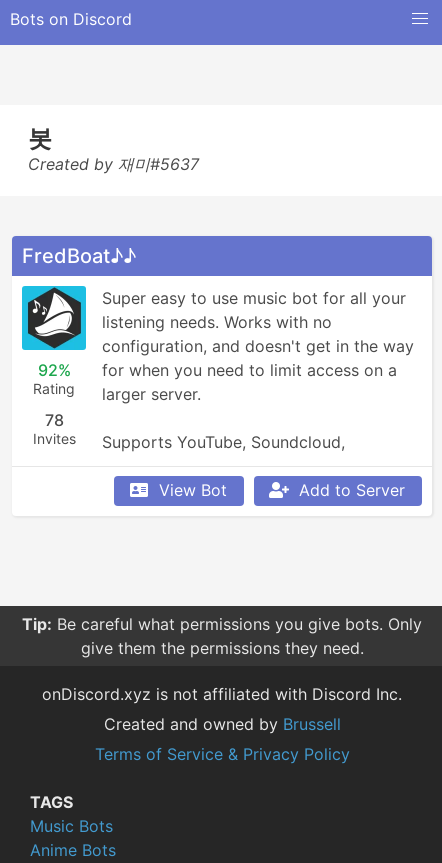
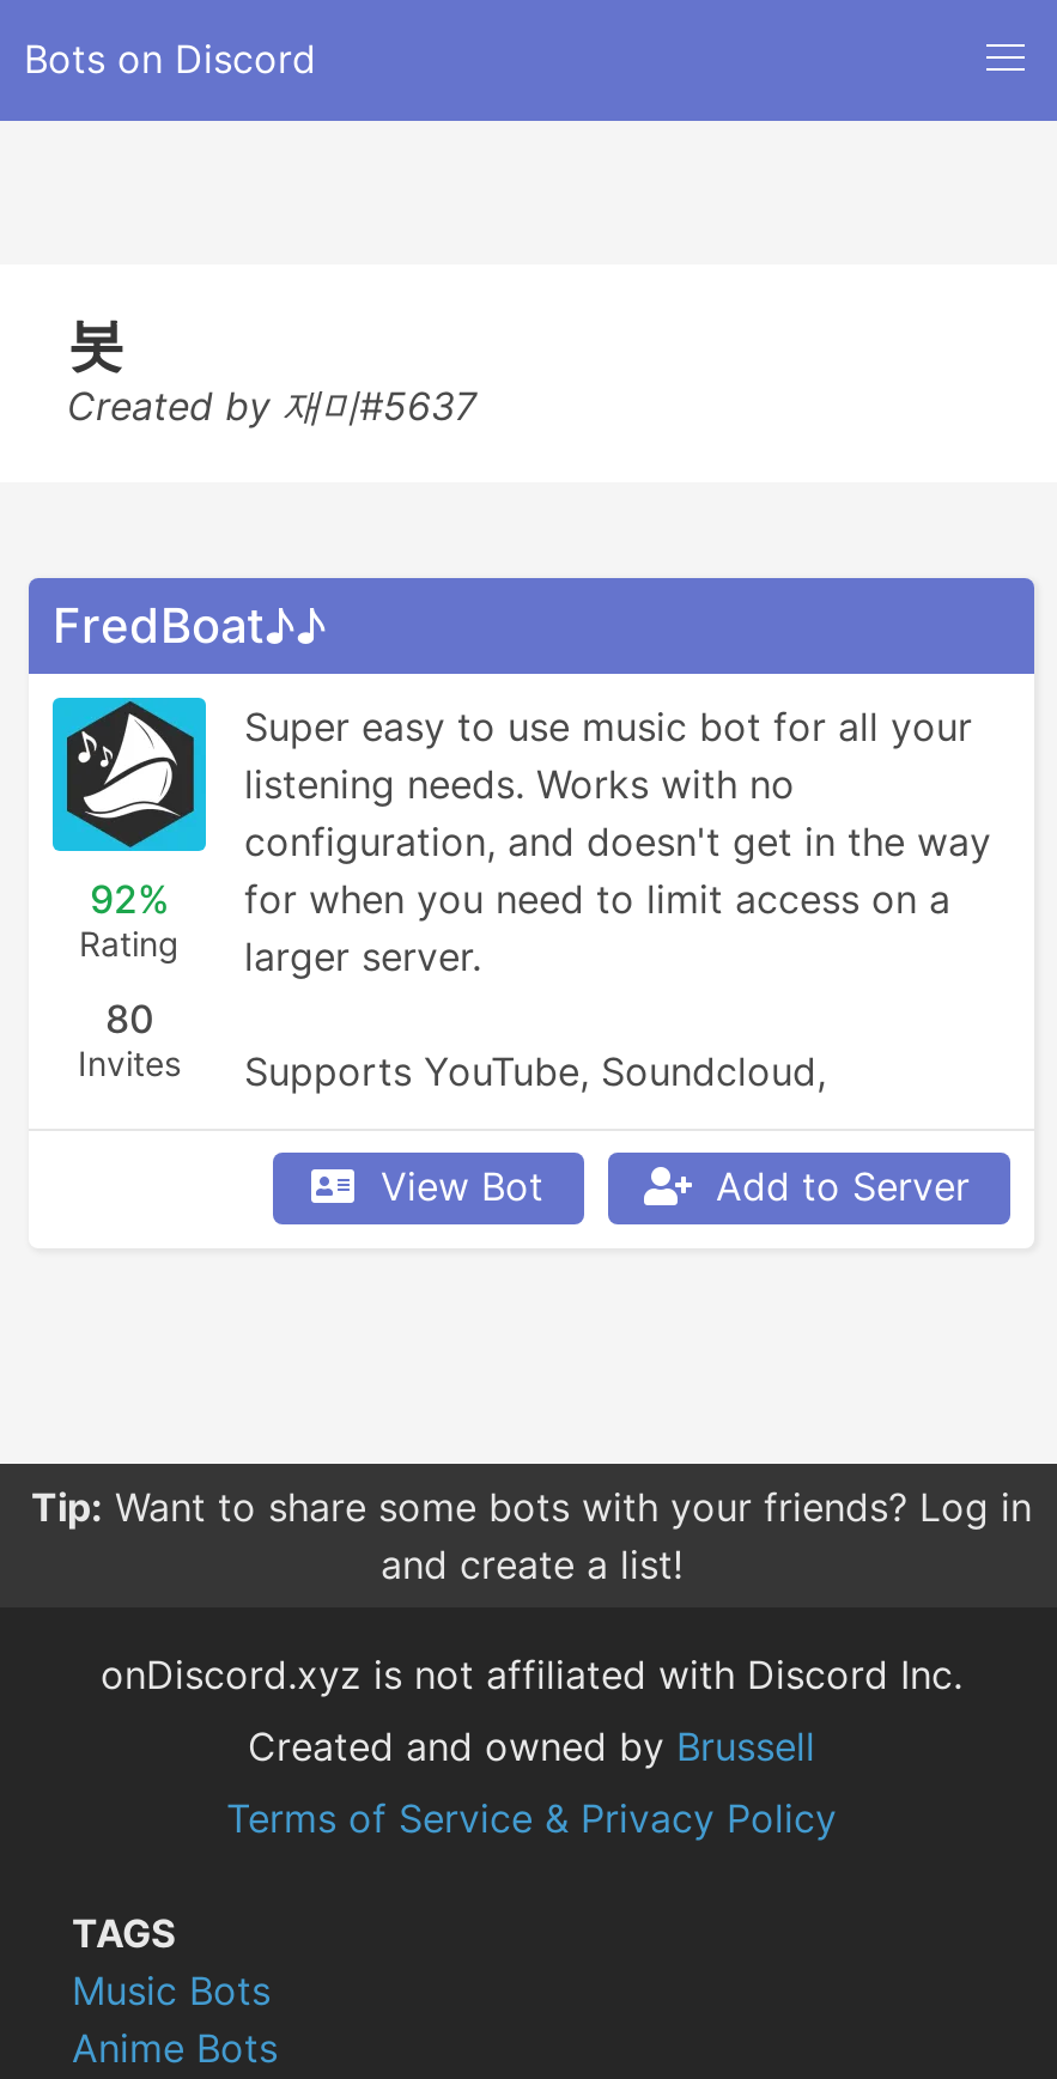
- 78
+ 80

- Tip: Be careful what permissions you give bots. Only
- give them the permissions they need.
+ Tip: Want to share some bots with your friends? Log in
+ and create a list!
